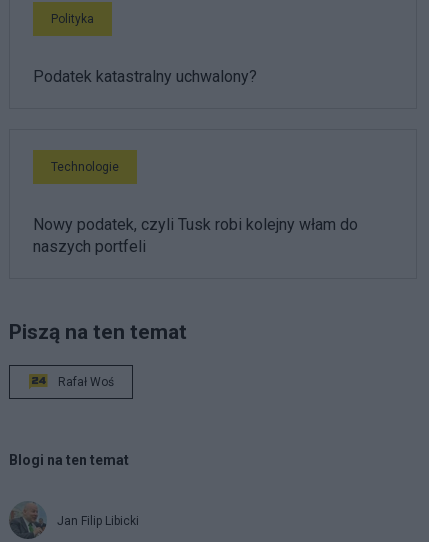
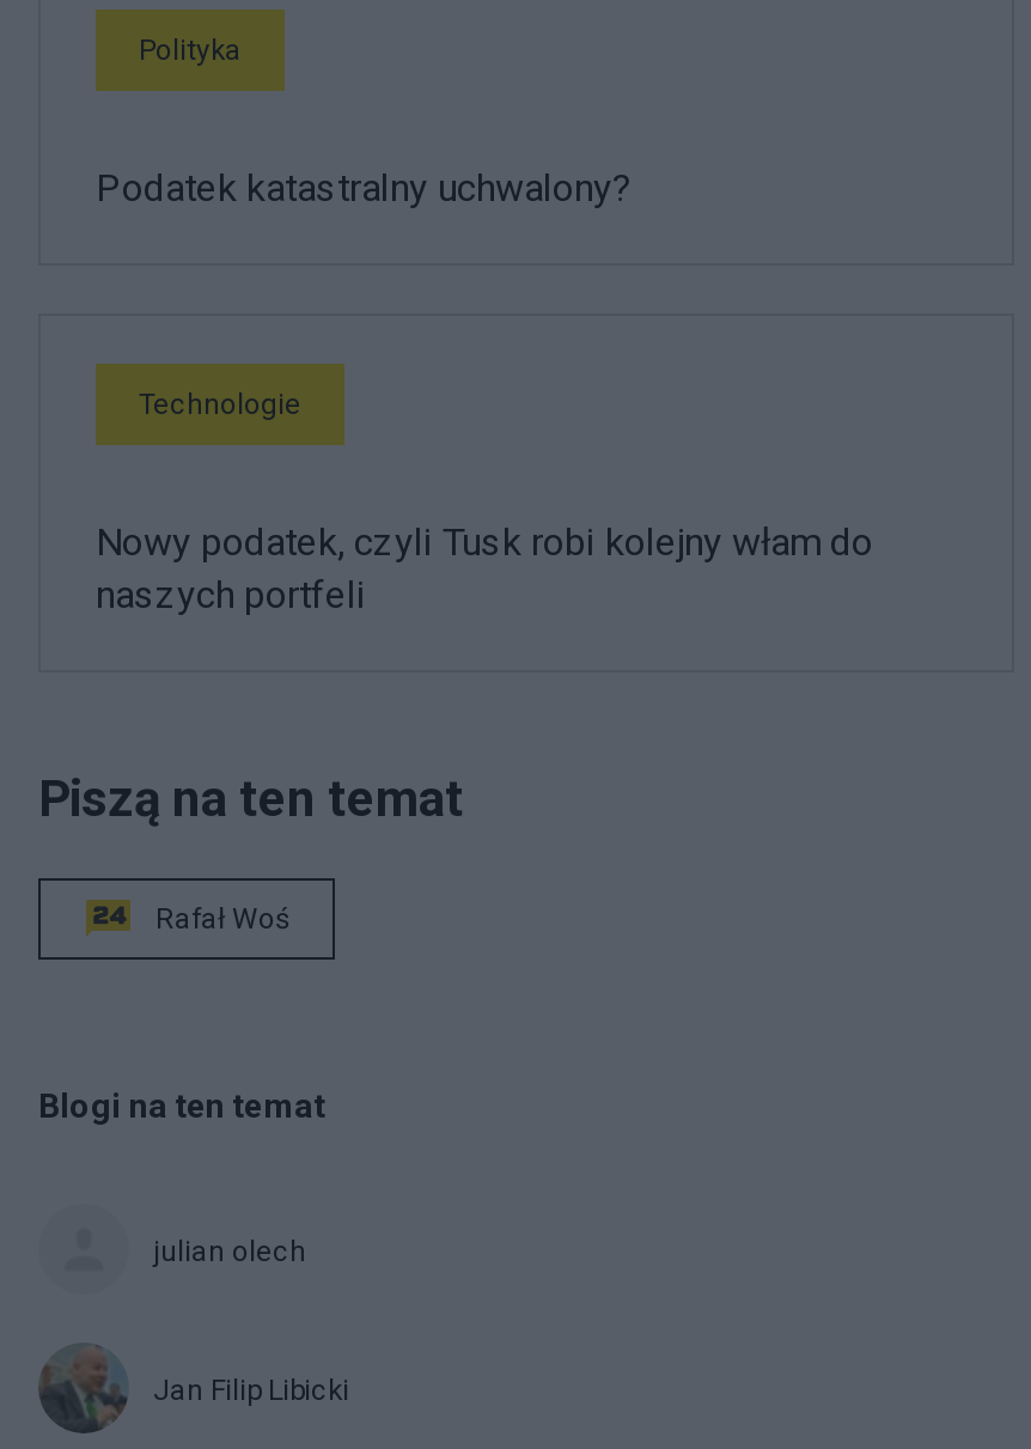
+ julian olech
